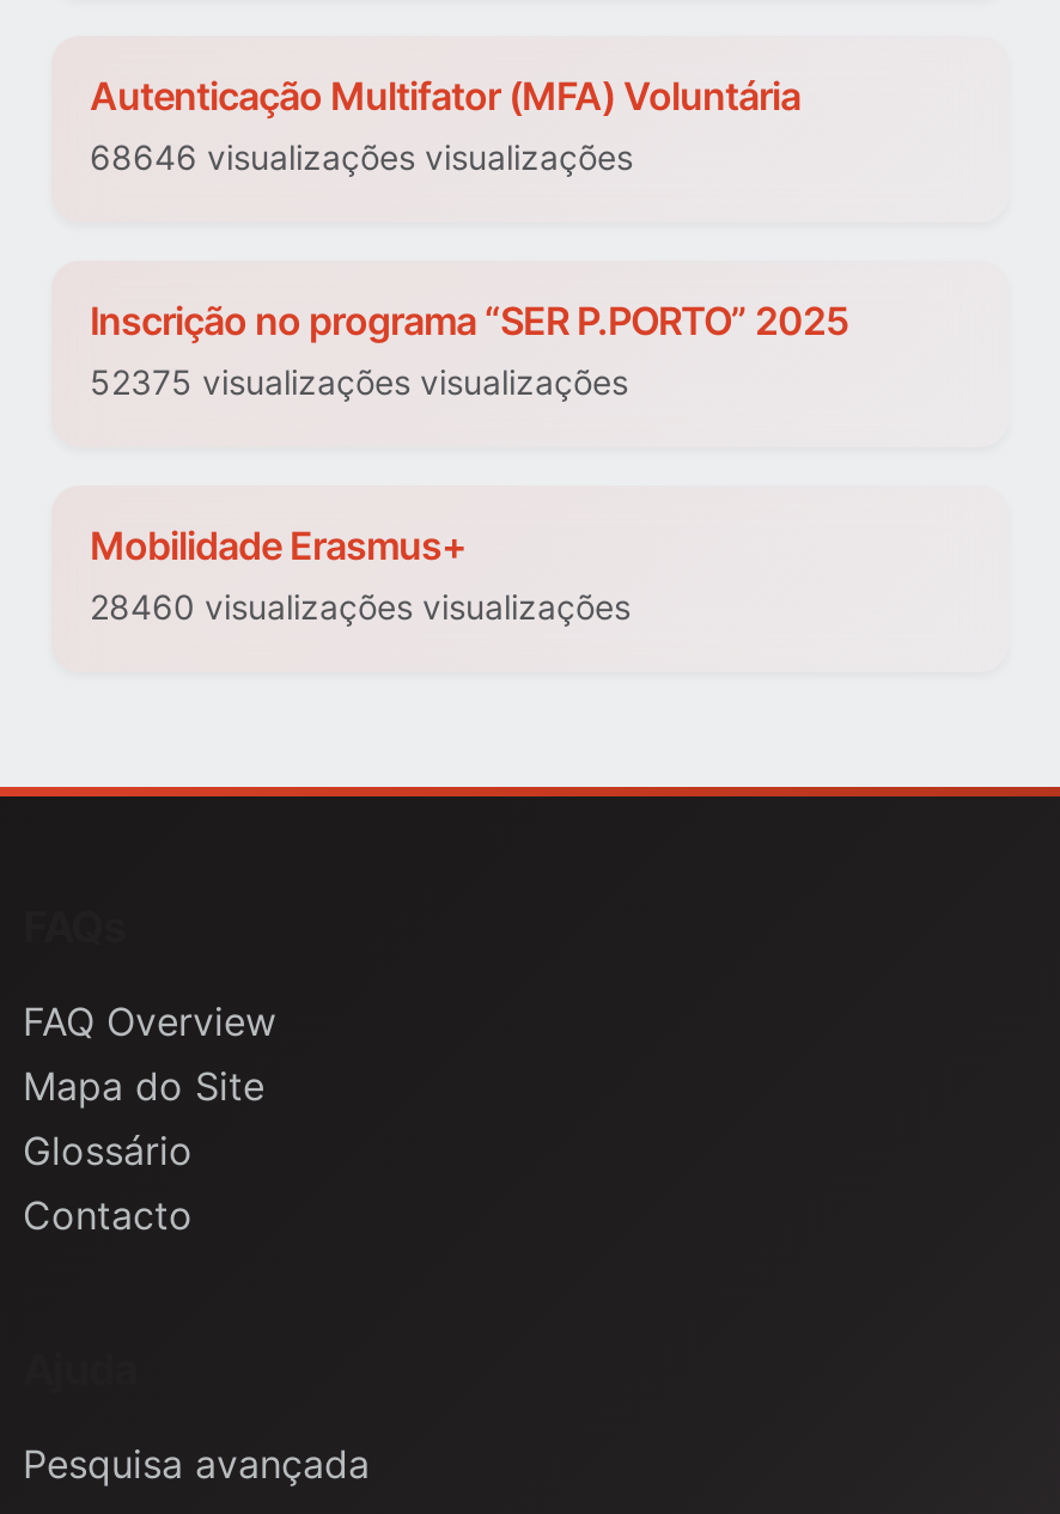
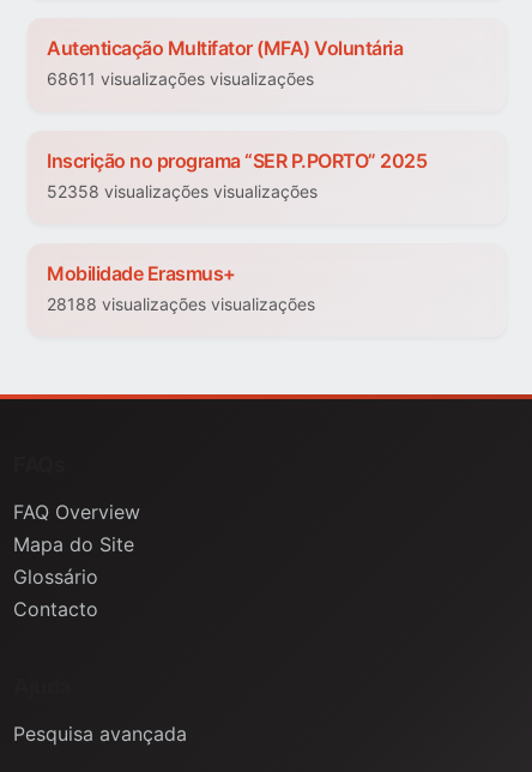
- 68646 visualizações visualizações
+ 68611 visualizações visualizações

- 52375 visualizações visualizações
+ 52358 visualizações visualizações

- 28460 visualizações visualizações
+ 28188 visualizações visualizações
